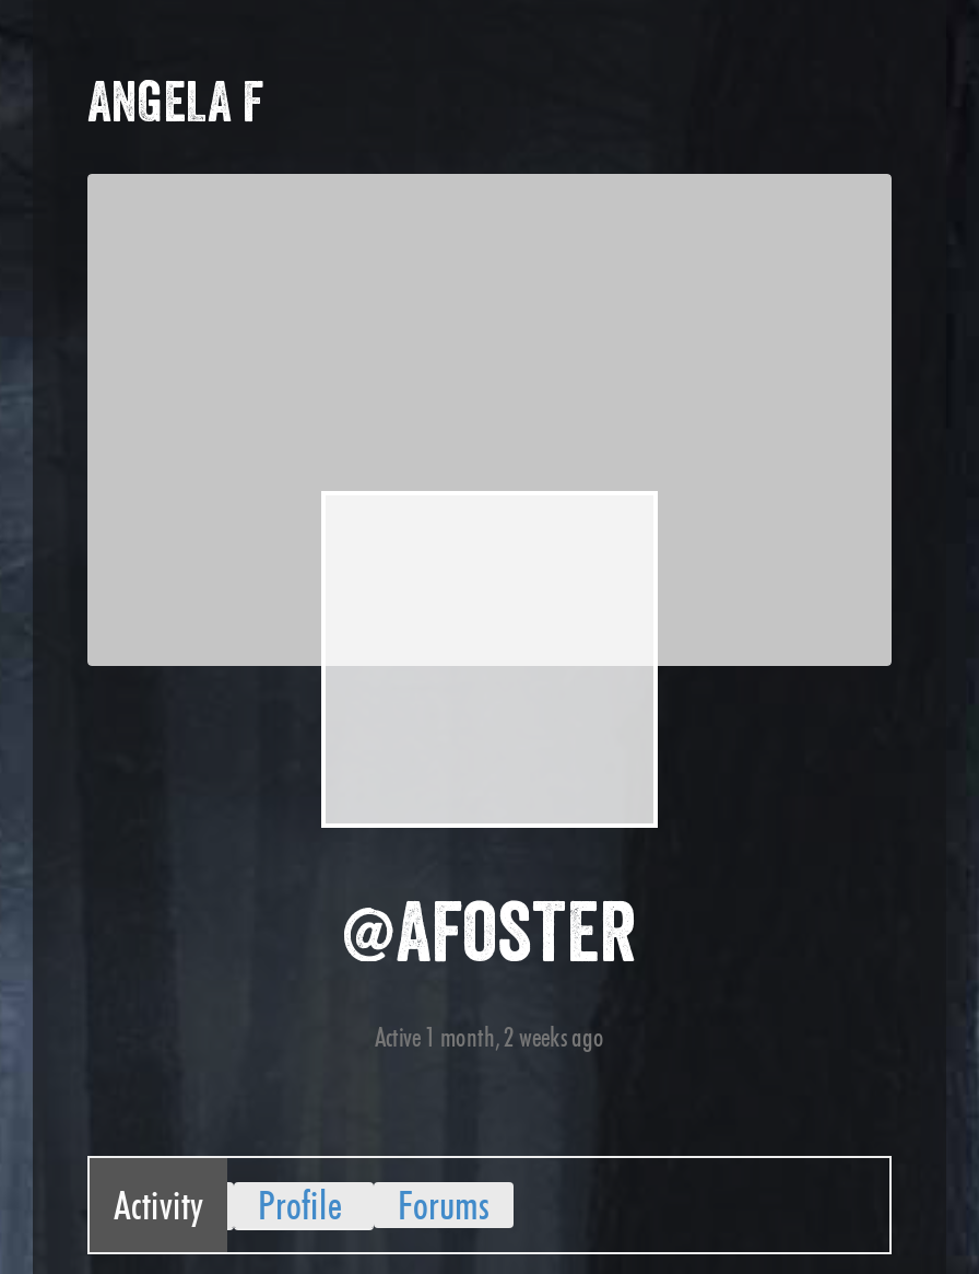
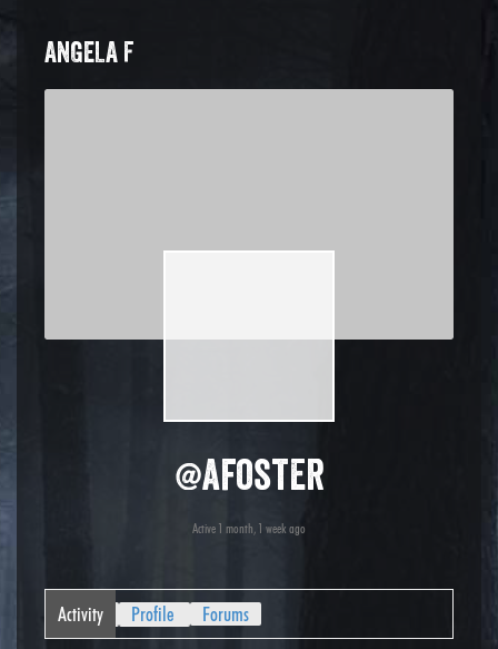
- Active 1 month, 2 weeks ago
+ Active 1 month, 1 week ago
